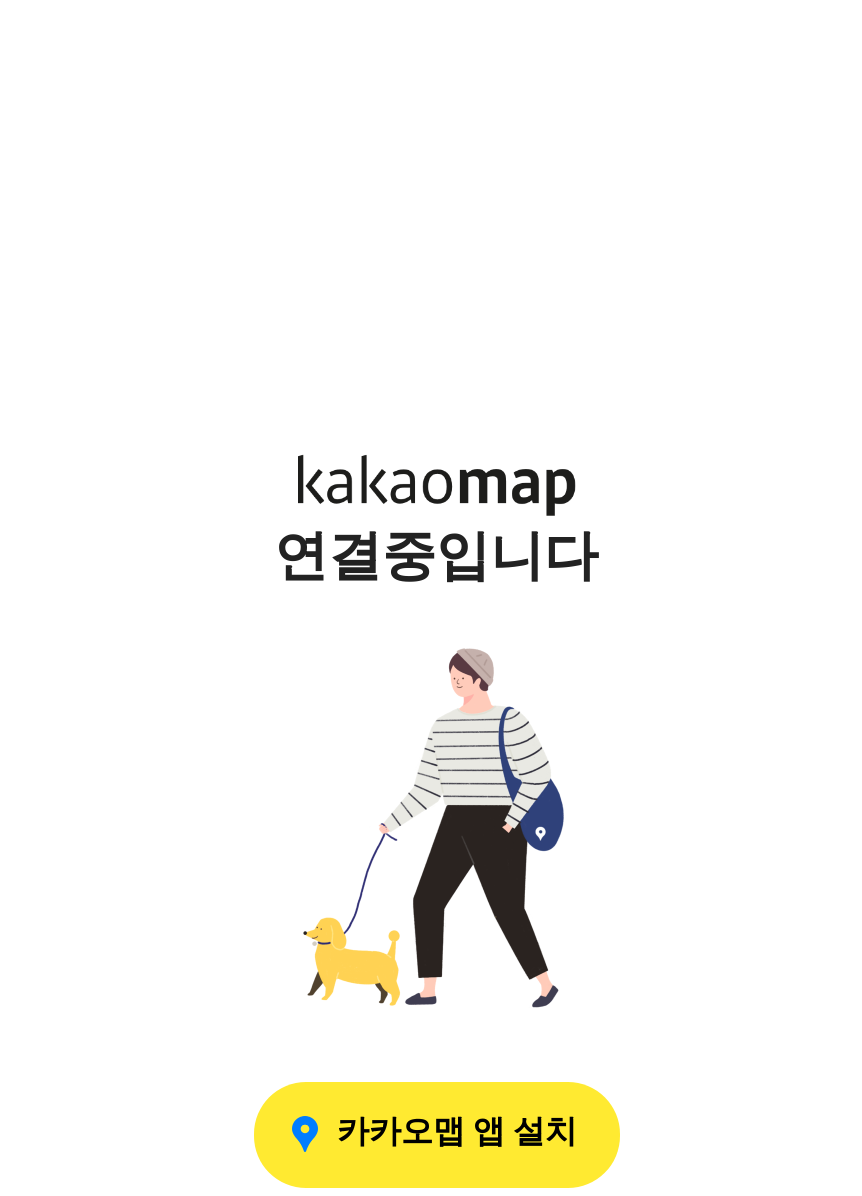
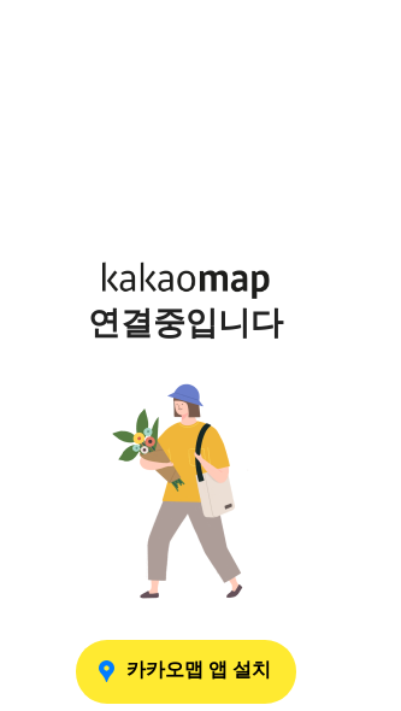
- [image]
+ [image]
